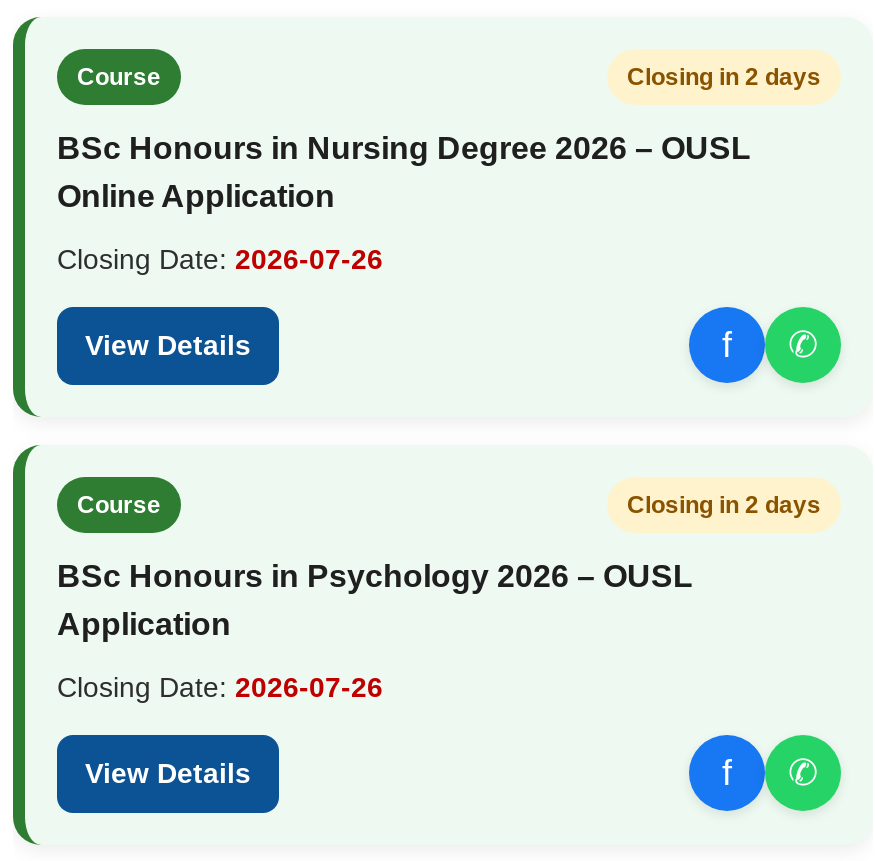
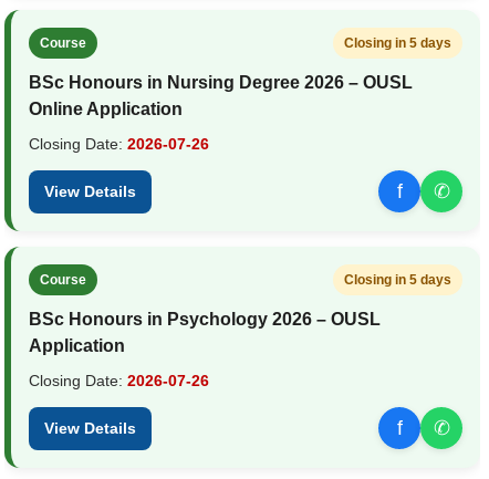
- Closing in 2 days
+ Closing in 5 days

- Closing in 2 days
+ Closing in 5 days
